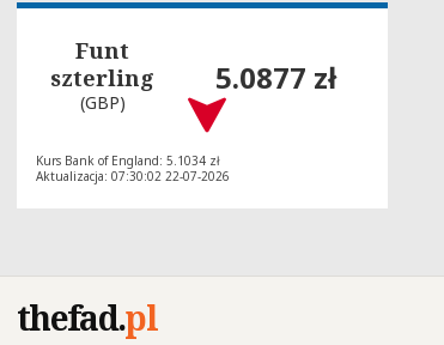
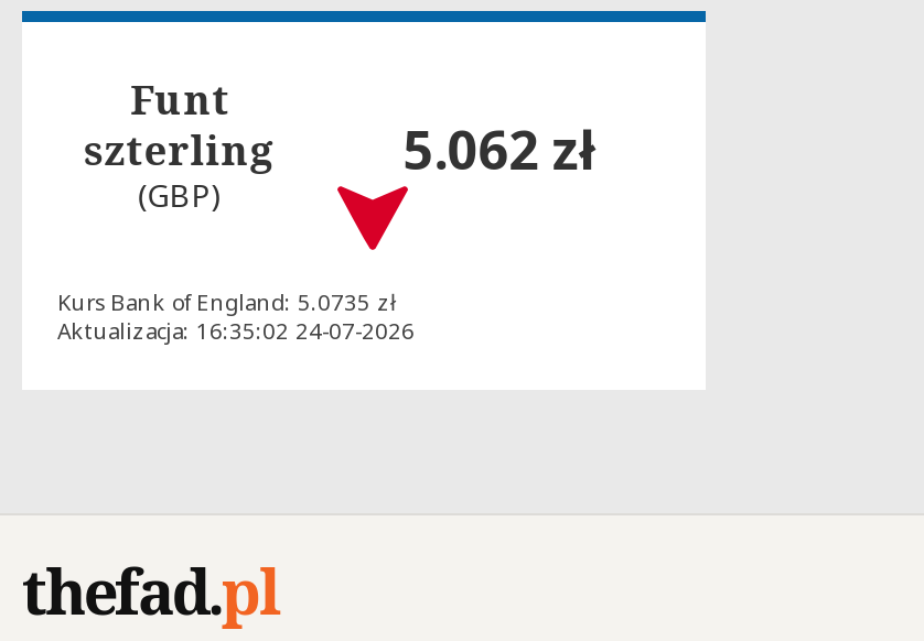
- 5.0877 zł
+ 5.062 zł

- Kurs Bank of England: 5.1034 zł
+ Kurs Bank of England: 5.0735 zł

- Aktualizacja: 07:30:02 22-07-2026
+ Aktualizacja: 16:35:02 24-07-2026
